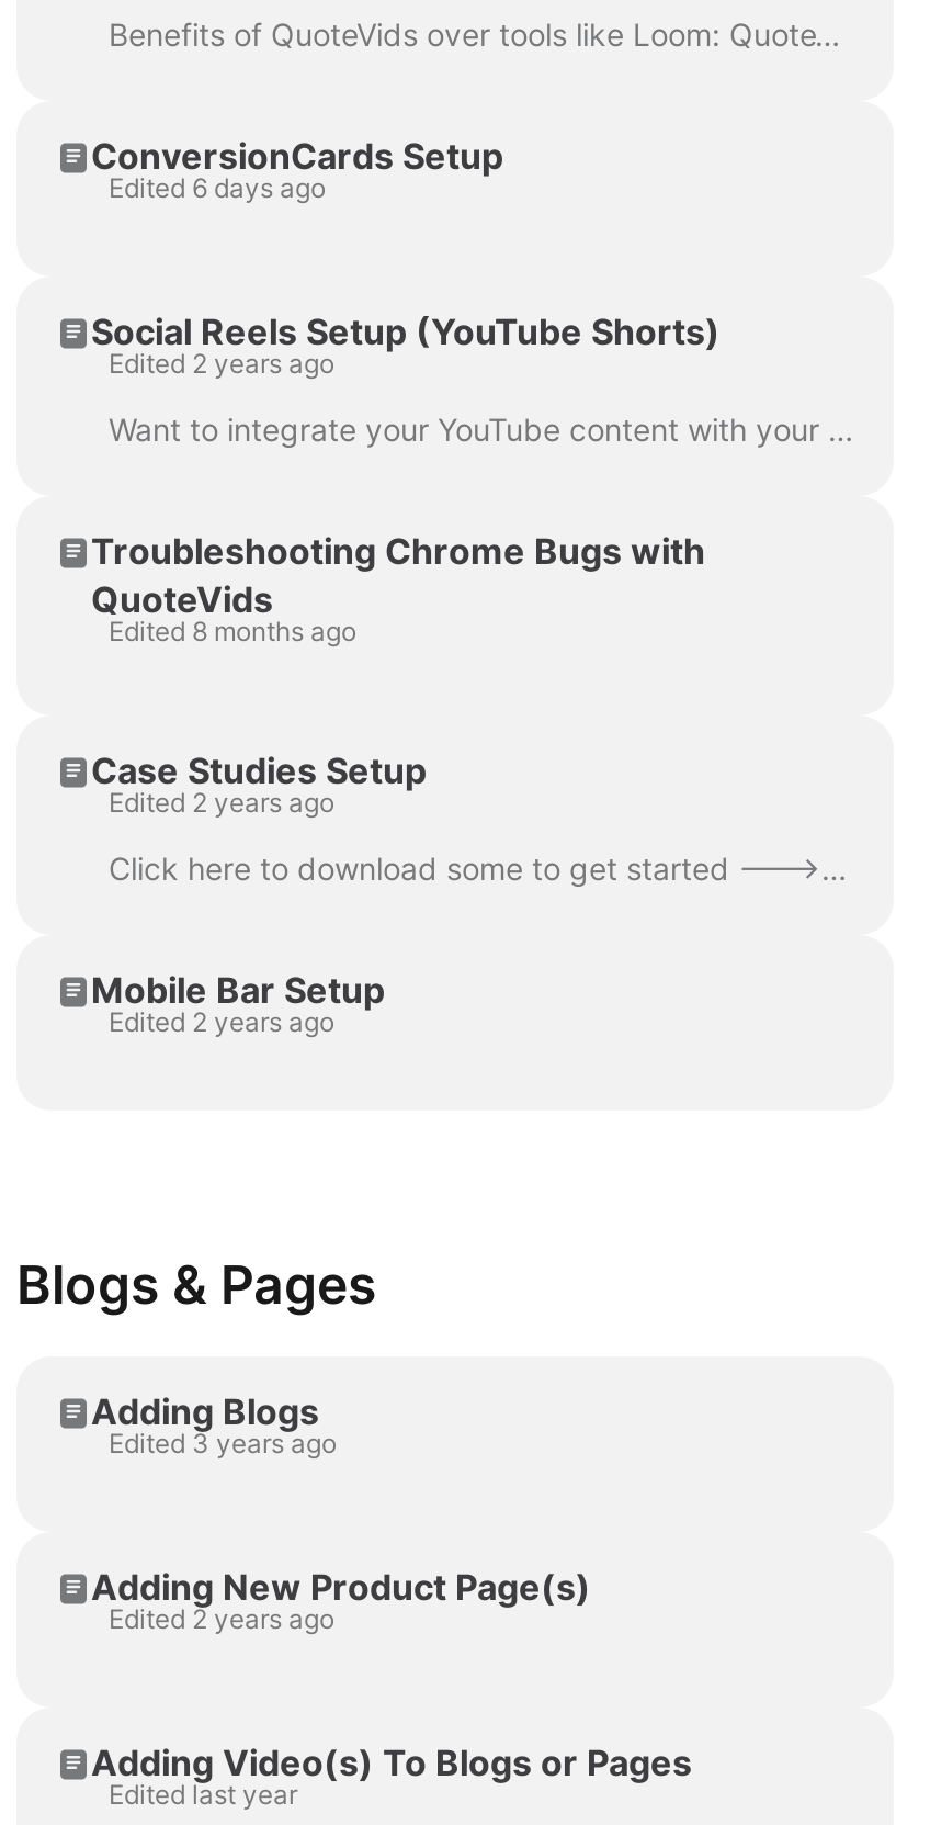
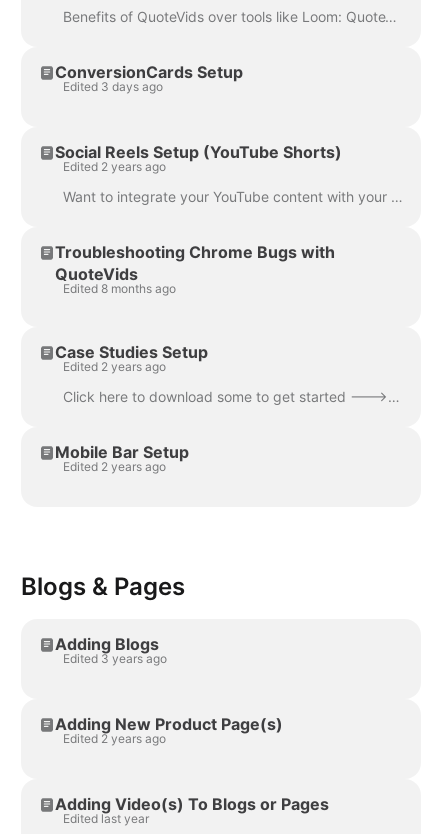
- Edited 6 days ago
+ Edited 3 days ago
